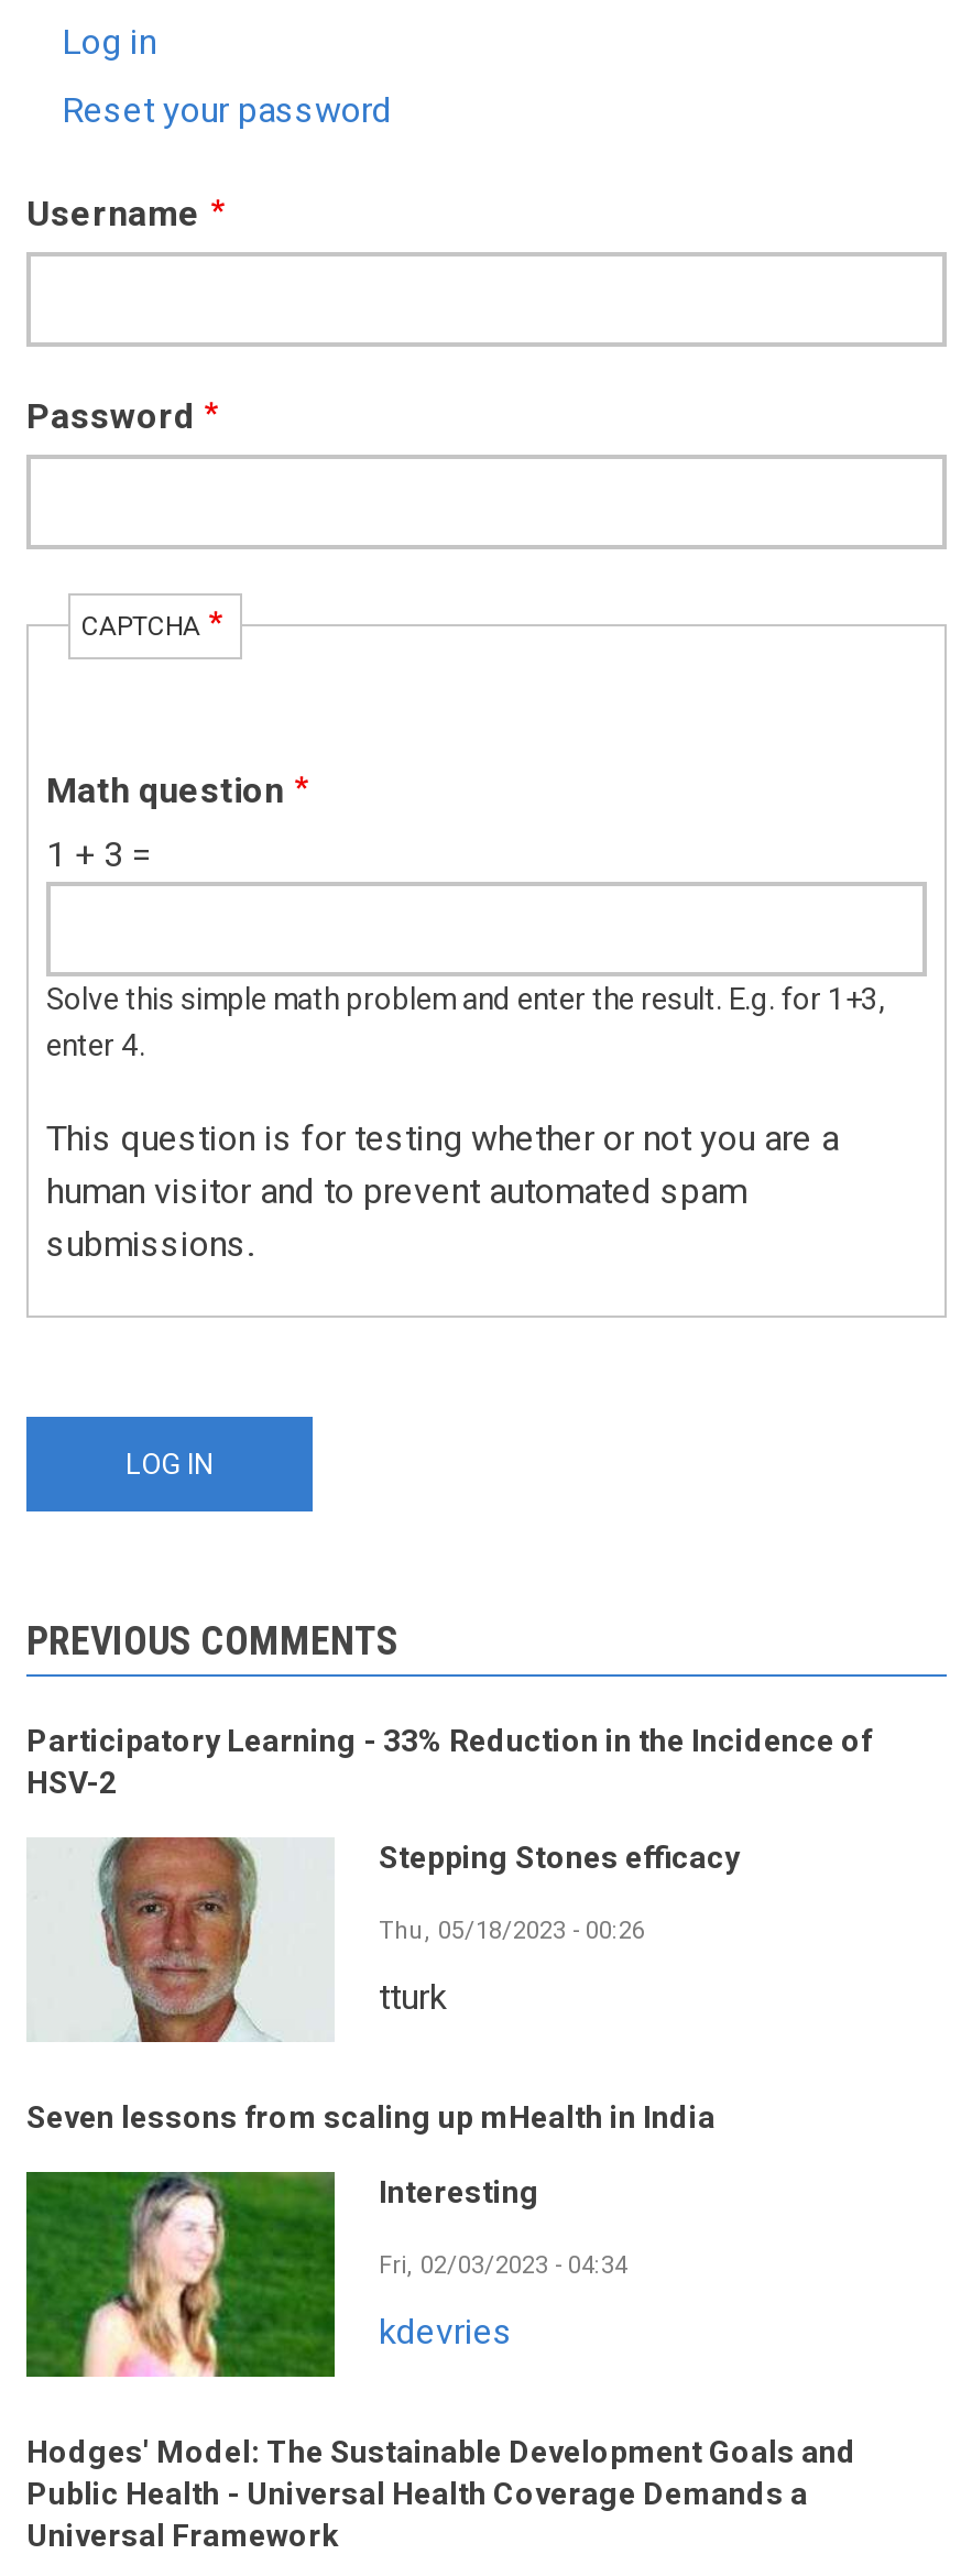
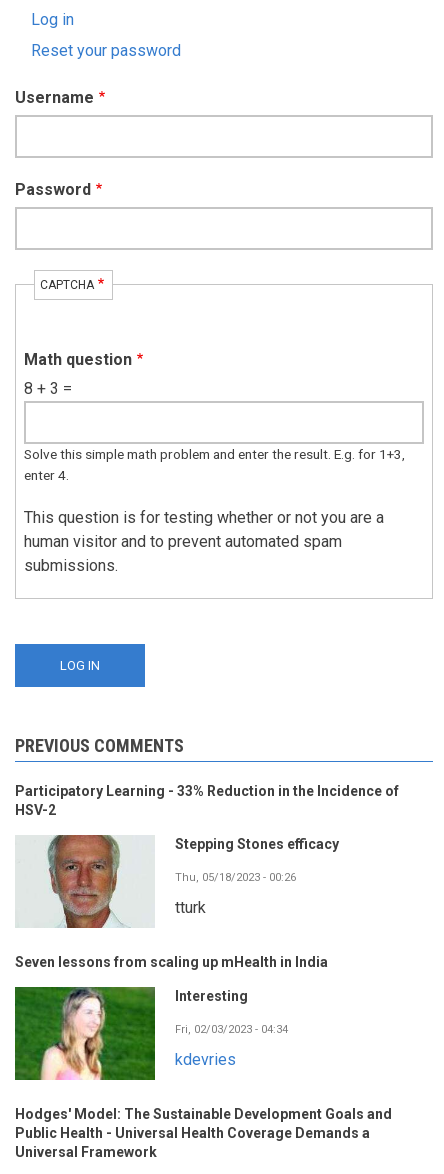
- 1 + 3 =
+ 8 + 3 =
